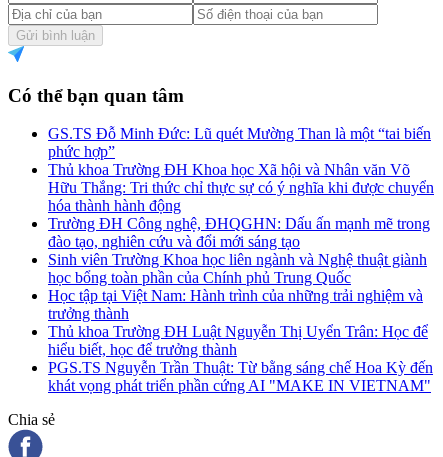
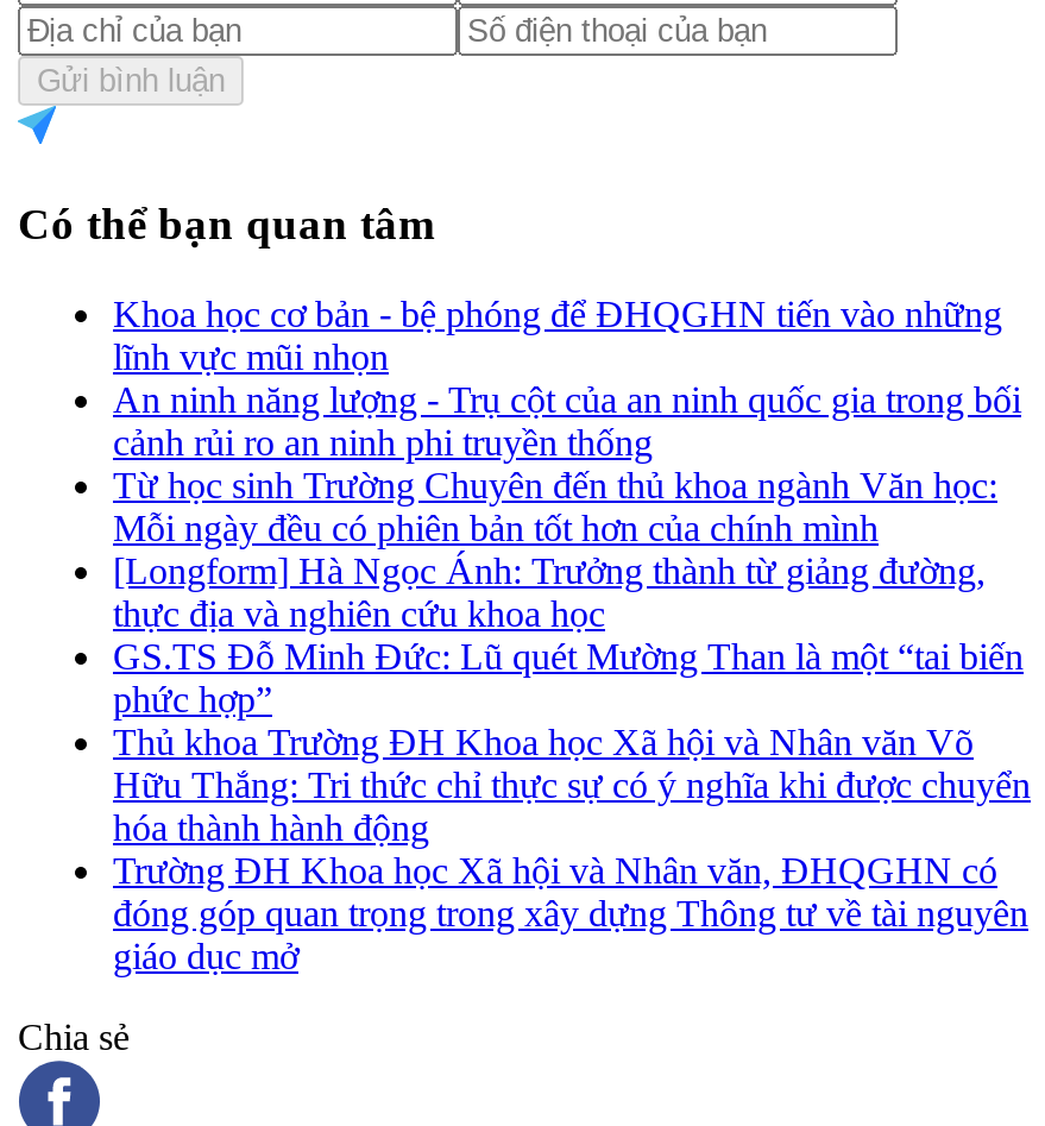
+ Khoa học cơ bản - bệ phóng để ĐHQGHN tiến vào những
+ lĩnh vực mũi nhọn
+ An ninh năng lượng - Trụ cột của an ninh quốc gia trong bối
+ cảnh rủi ro an ninh phi truyền thống
+ Từ học sinh Trường Chuyên đến thủ khoa ngành Văn học:
+ Mỗi ngày đều có phiên bản tốt hơn của chính mình
+ [Longform] Hà Ngọc Ánh: Trưởng thành từ giảng đường,
+ thực địa và nghiên cứu khoa học

moved down: GS.TS Đỗ Minh Đức: Lũ quét Mường Than là một “tai biến | phức hợp” | Thủ khoa Trường ĐH Khoa học Xã hội và Nhân văn Võ | Hữu Thắng: Tri thức chỉ thực sự có ý nghĩa khi được chuyển | hóa thành hành động

- Trường ĐH Công nghệ, ĐHQGHN: Dấu ấn mạnh mẽ trong
- đào tạo, nghiên cứu và đổi mới sáng tạo
- Sinh viên Trường Khoa học liên ngành và Nghệ thuật giành
- học bổng toàn phần của Chính phủ Trung Quốc
- Học tập tại Việt Nam: Hành trình của những trải nghiệm và
- trưởng thành
- Thủ khoa Trường ĐH Luật Nguyễn Thị Uyển Trân: Học để
- hiểu biết, học để trưởng thành
- PGS.TS Nguyễn Trần Thuật: Từ bằng sáng chế Hoa Kỳ đến
- khát vọng phát triển phần cứng AI "MAKE IN VIETNAM"
+ Trường ĐH Khoa học Xã hội và Nhân văn, ĐHQGHN có
+ đóng góp quan trọng trong xây dựng Thông tư về tài nguyên
+ giáo dục mở
